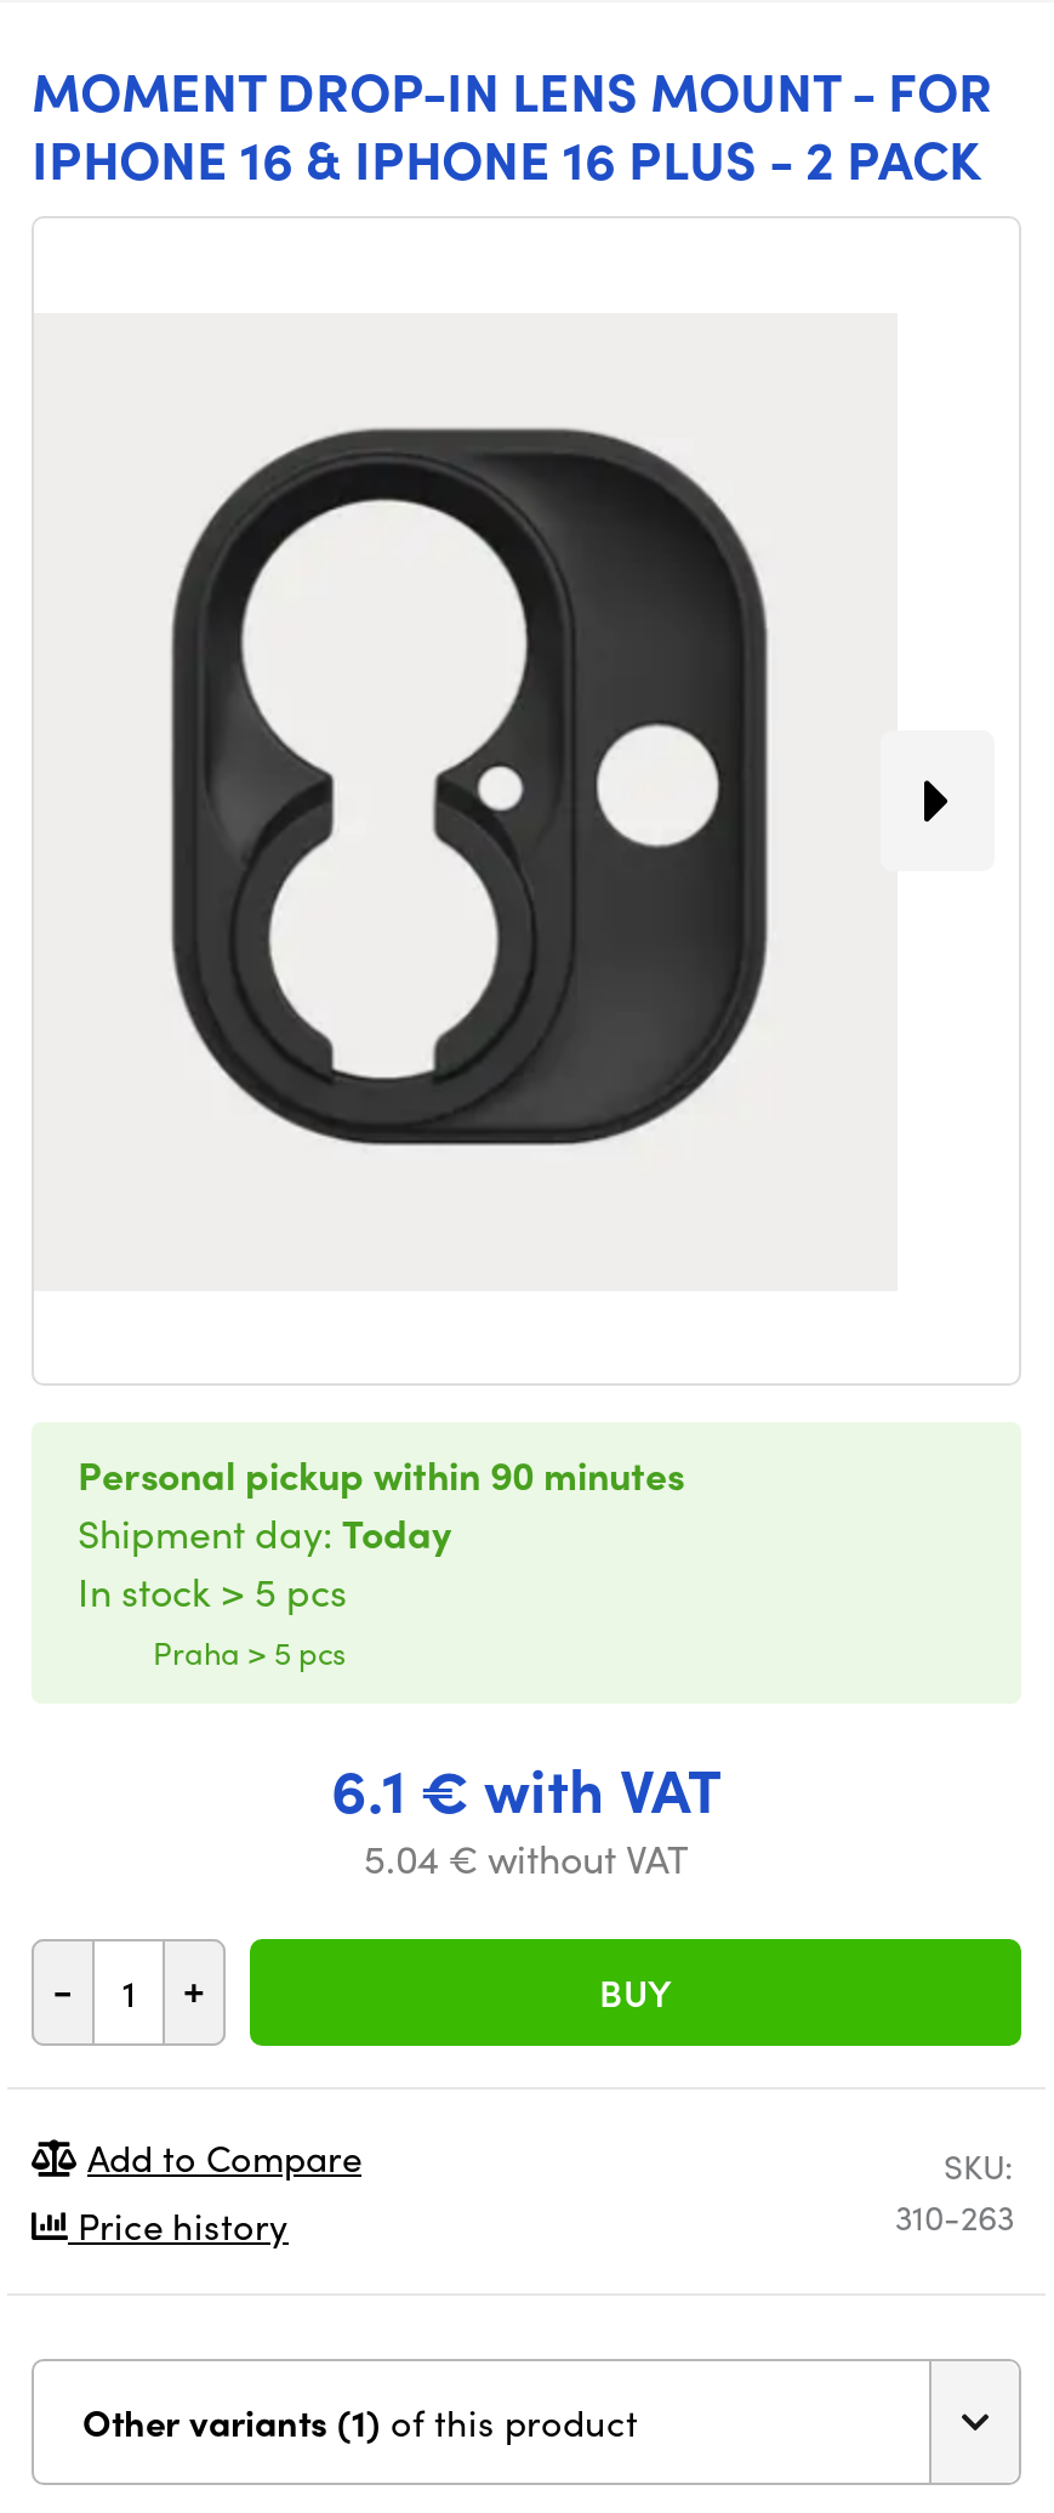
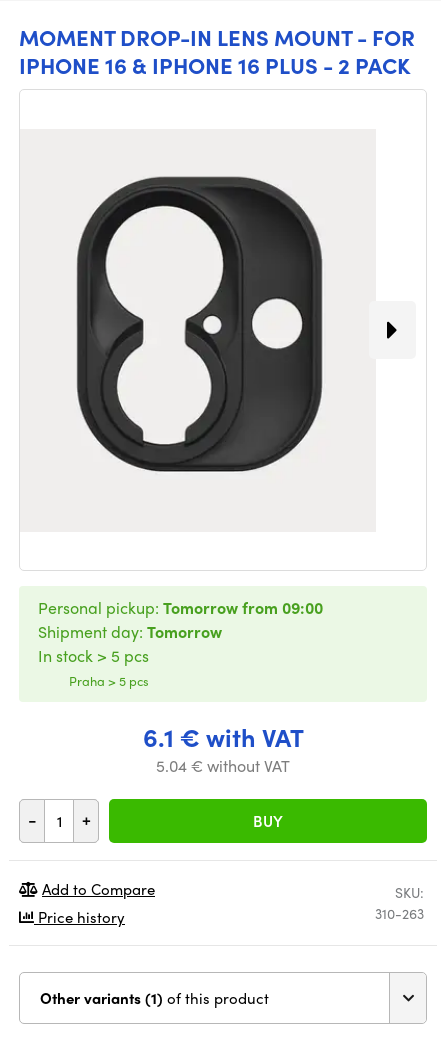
- Personal pickup within 90 minutes
+ Personal pickup: Tomorrow from 09:00

- Shipment day: Today
+ Shipment day: Tomorrow
